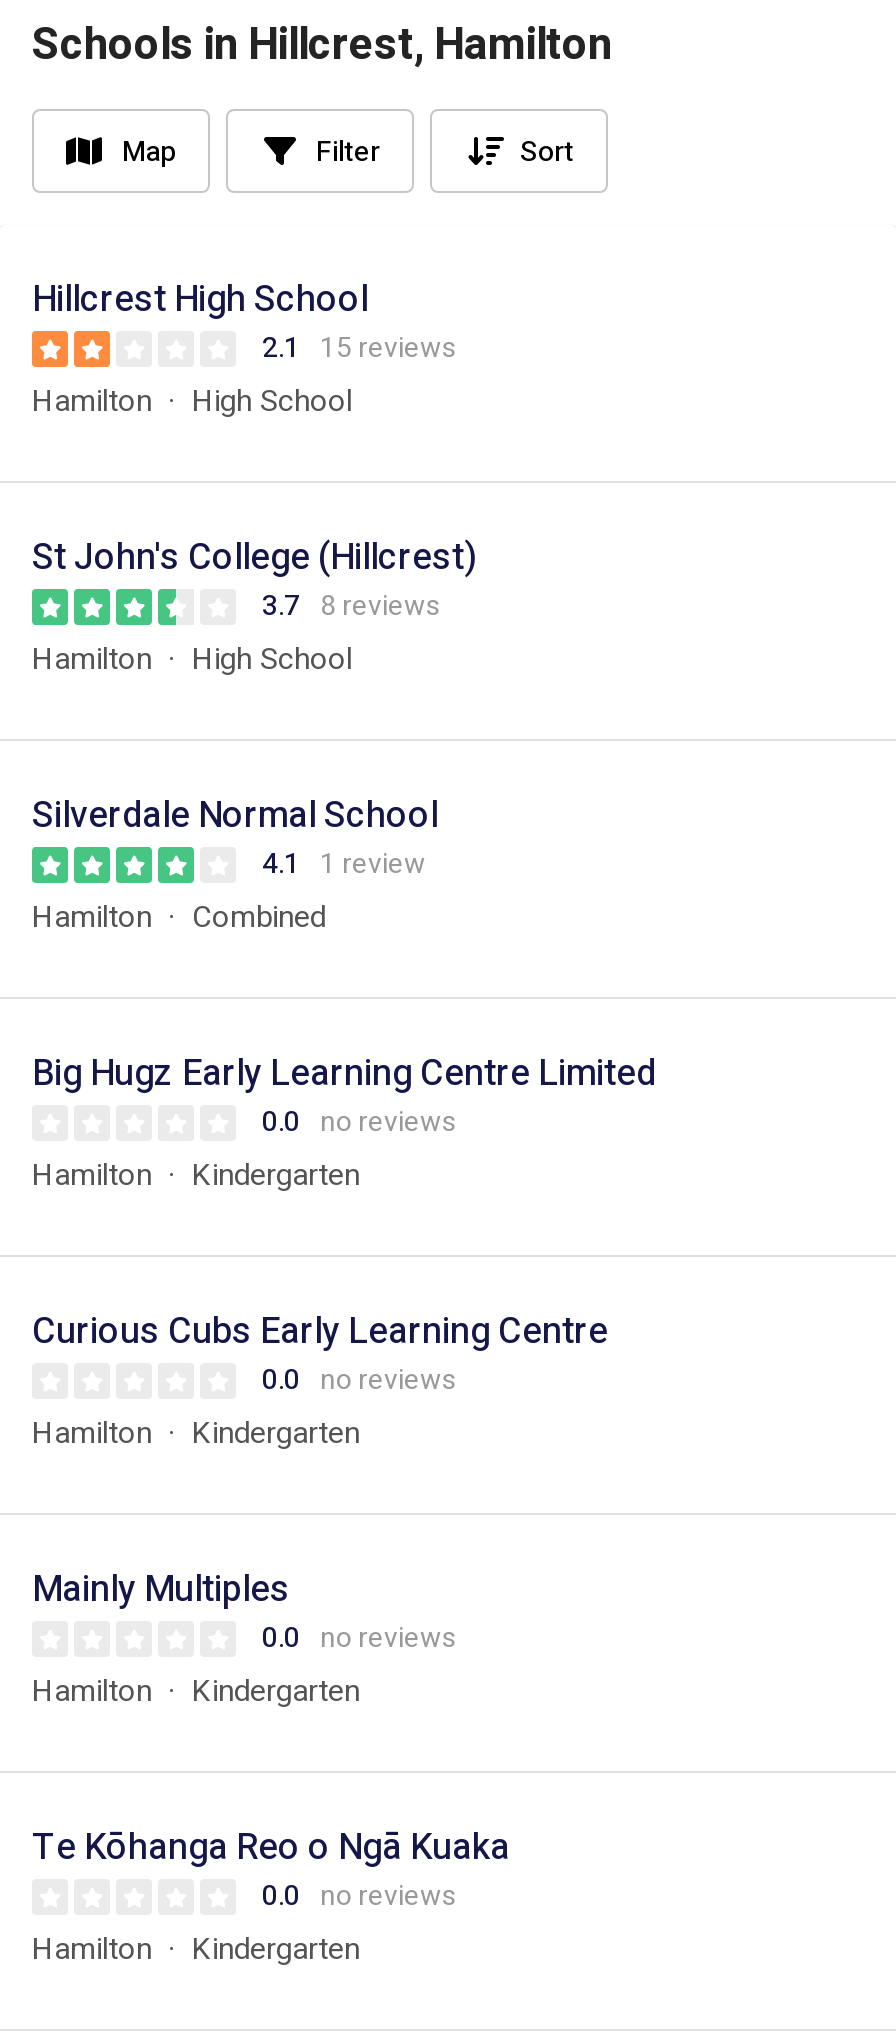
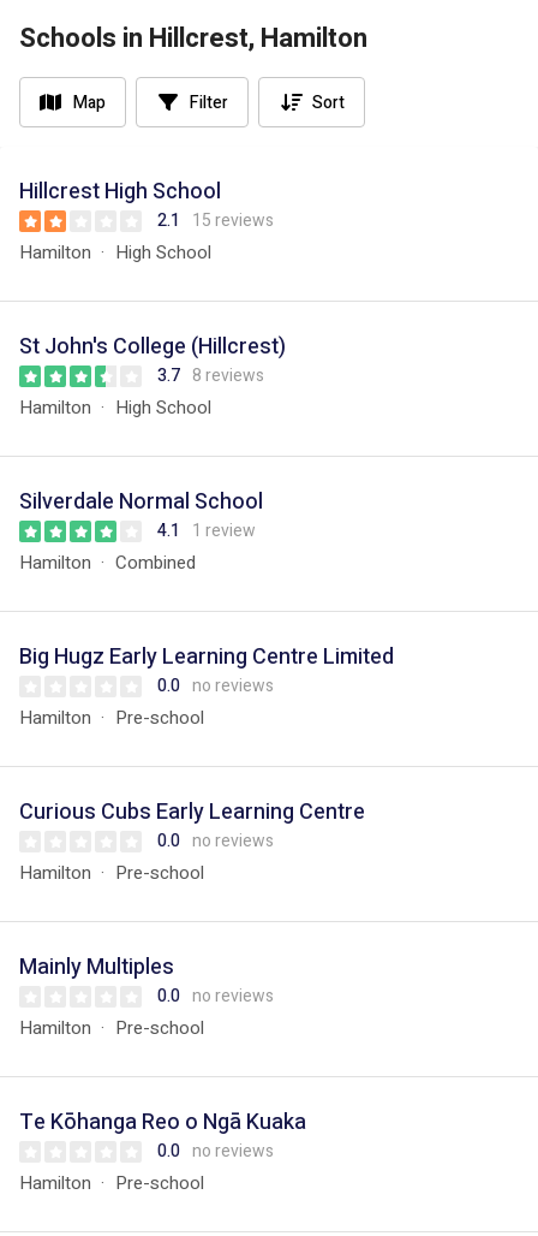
- Kindergarten
+ Pre-school

- Kindergarten
+ Pre-school

- Kindergarten
+ Pre-school

- Kindergarten
+ Pre-school
